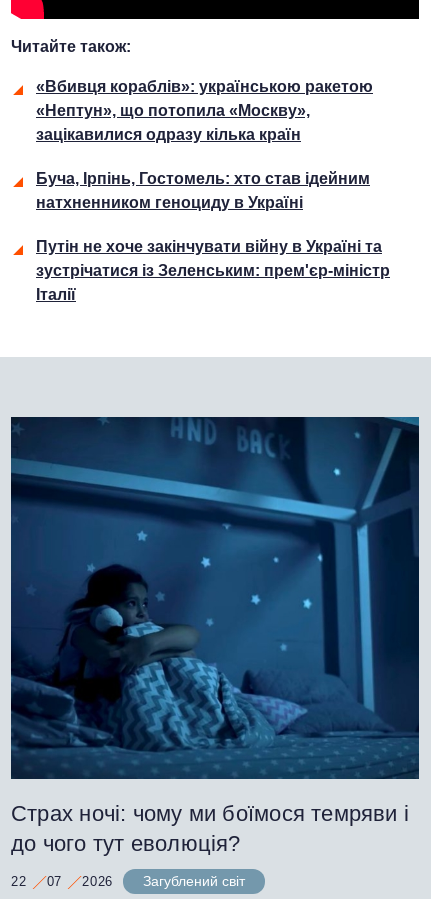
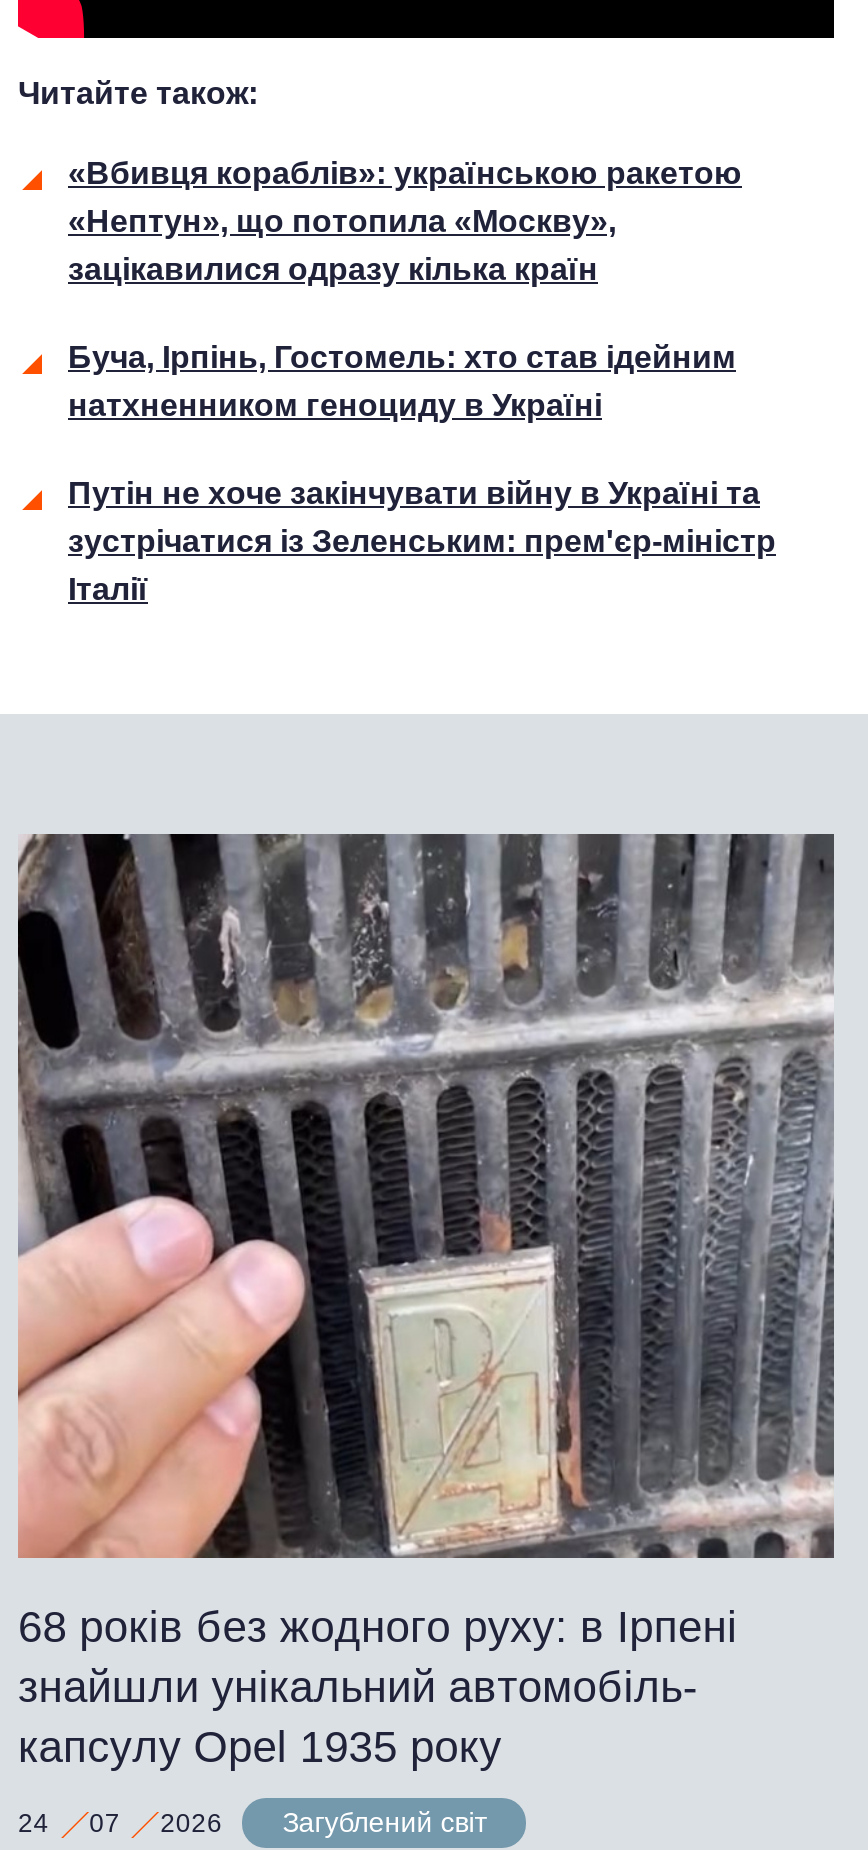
- [image]
- Страх ночі: чому ми боїмося темряви і
- до чого тут еволюція?
+ [image]
+ 68 років без жодного руху: в Ірпені
+ знайшли унікальний автомобіль-
+ капсулу Opel 1935 року

- 22 07 2026 Загублений світ
+ 24 07 2026 Загублений світ
